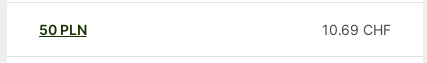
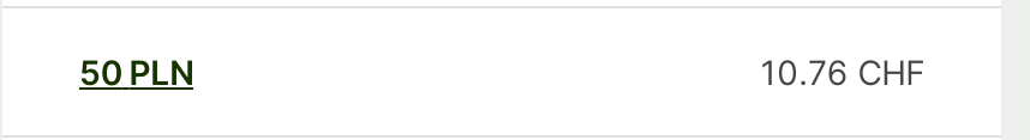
- 10.69 CHF
+ 10.76 CHF
